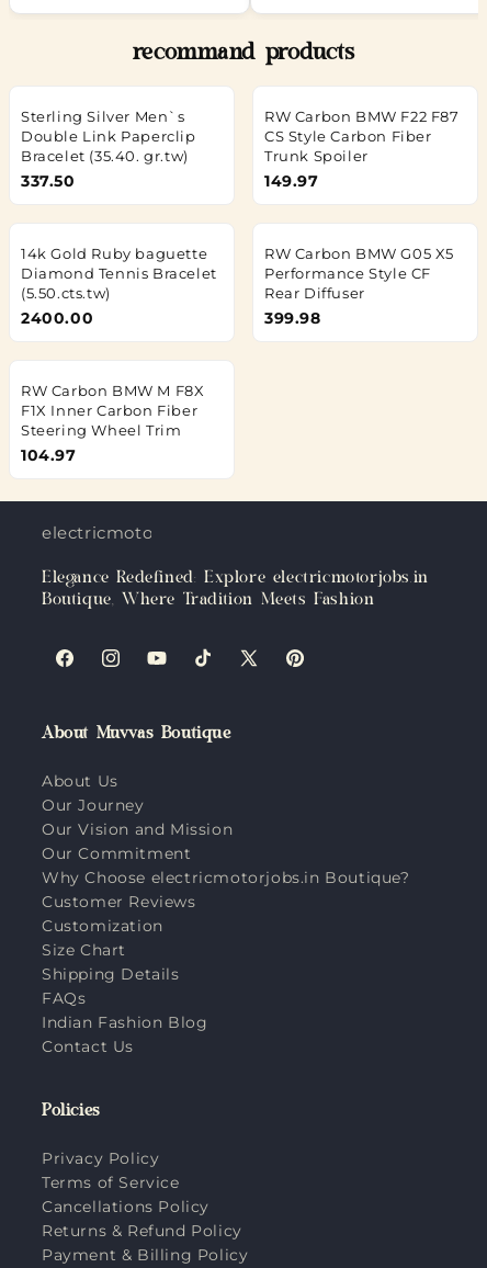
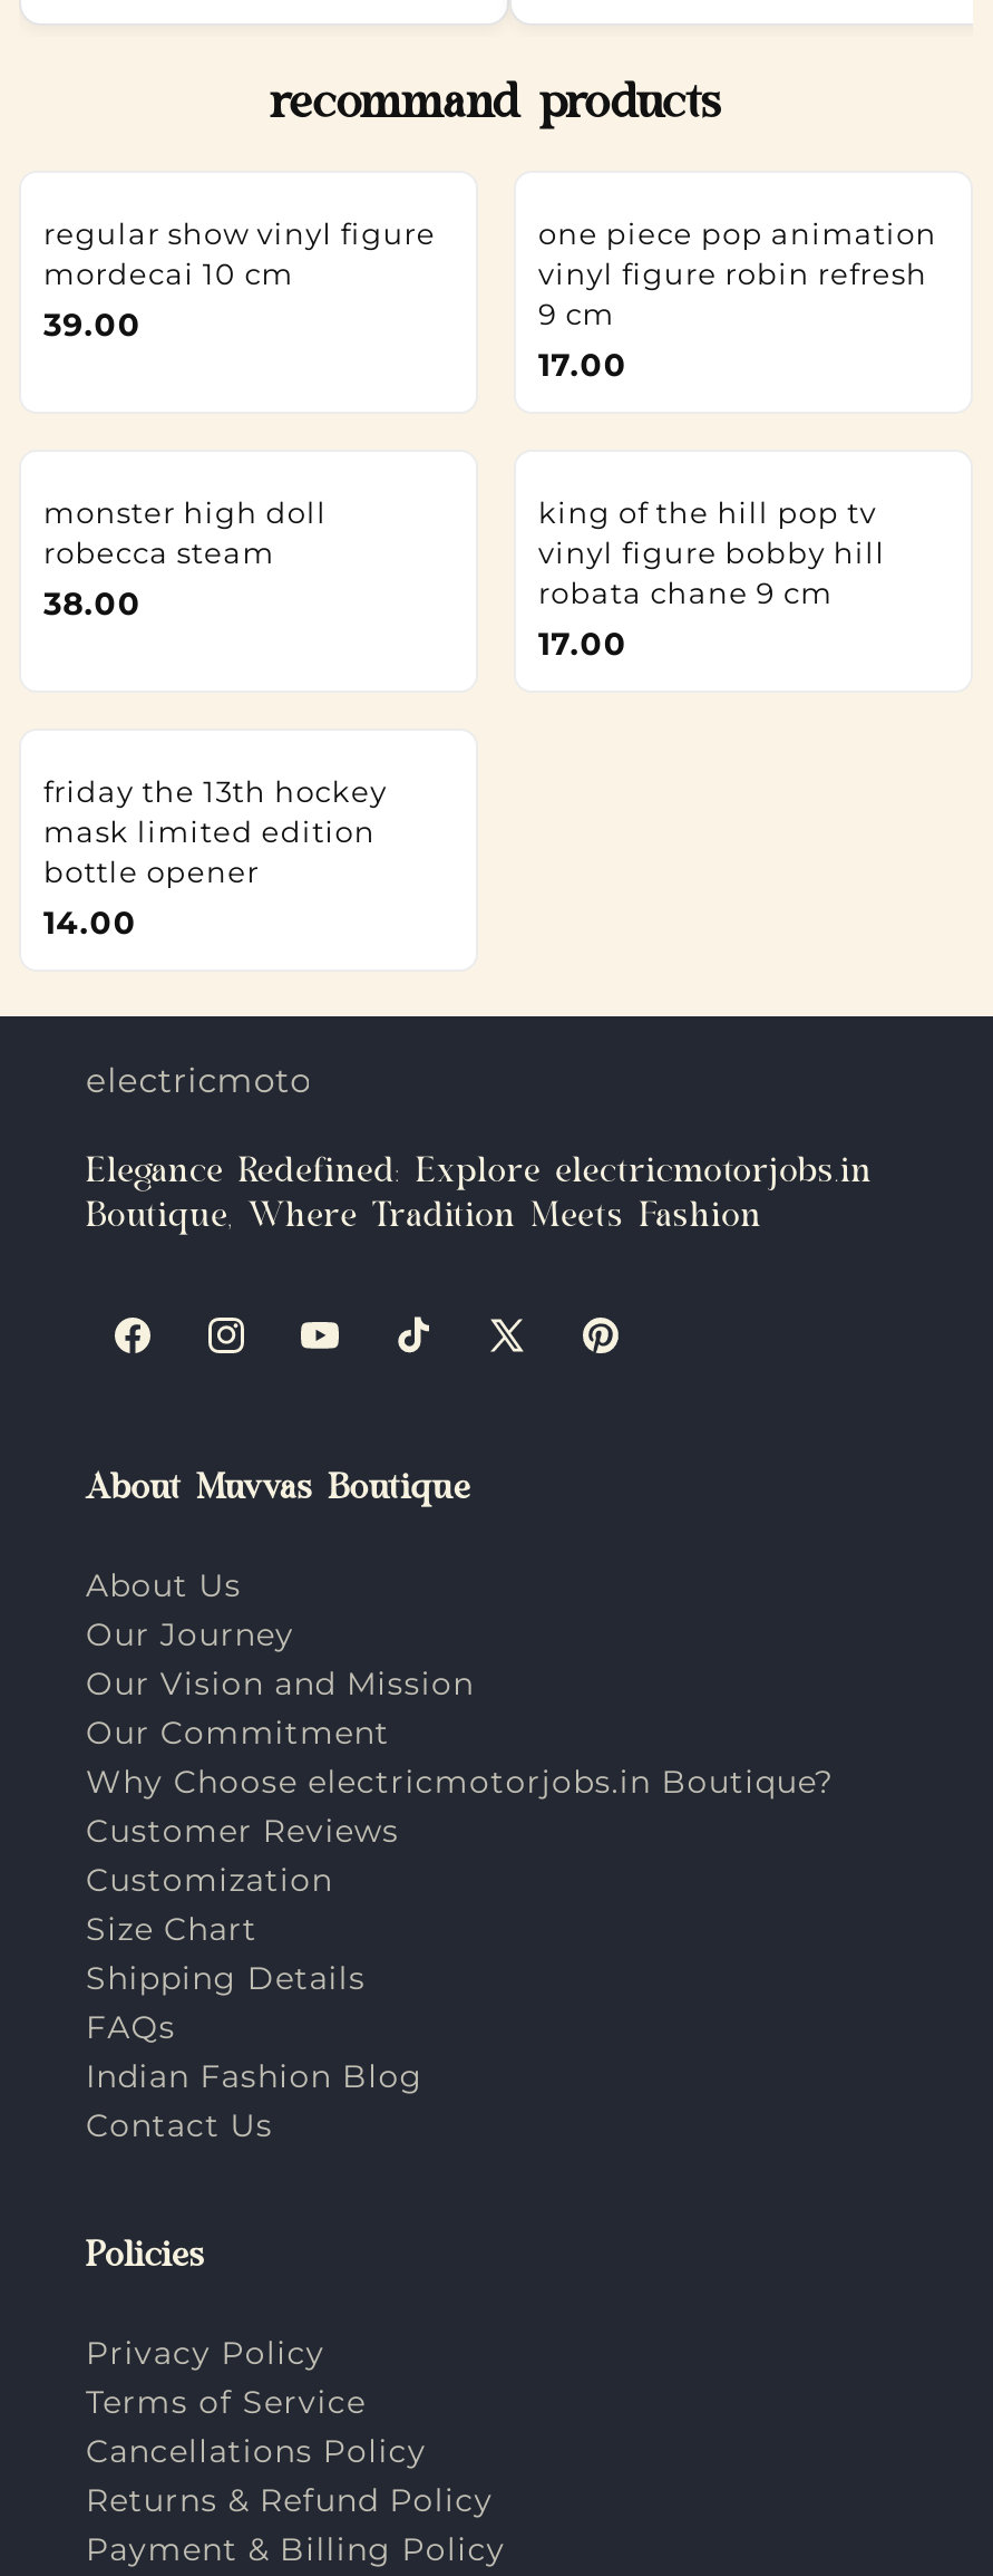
- Sterling Silver Men`s
- Double Link Paperclip
- Bracelet (35.40. gr.tw)
- 337.50
+ regular show vinyl figure
+ mordecai 10 cm
+ 39.00

- RW Carbon BMW F22 F87
- CS Style Carbon Fiber
- Trunk Spoiler
- 149.97
+ one piece pop animation
+ vinyl figure robin refresh
+ 9 cm
+ 17.00

- 14k Gold Ruby baguette
- Diamond Tennis Bracelet
- (5.50.cts.tw)
- 2400.00
+ monster high doll
+ robecca steam
+ 38.00

- RW Carbon BMW G05 X5
- Performance Style CF
- Rear Diffuser
- 399.98
+ king of the hill pop tv
+ vinyl figure bobby hill
+ robata chane 9 cm
+ 17.00

- RW Carbon BMW M F8X
- F1X Inner Carbon Fiber
- Steering Wheel Trim
- 104.97
+ friday the 13th hockey
+ mask limited edition
+ bottle opener
+ 14.00
